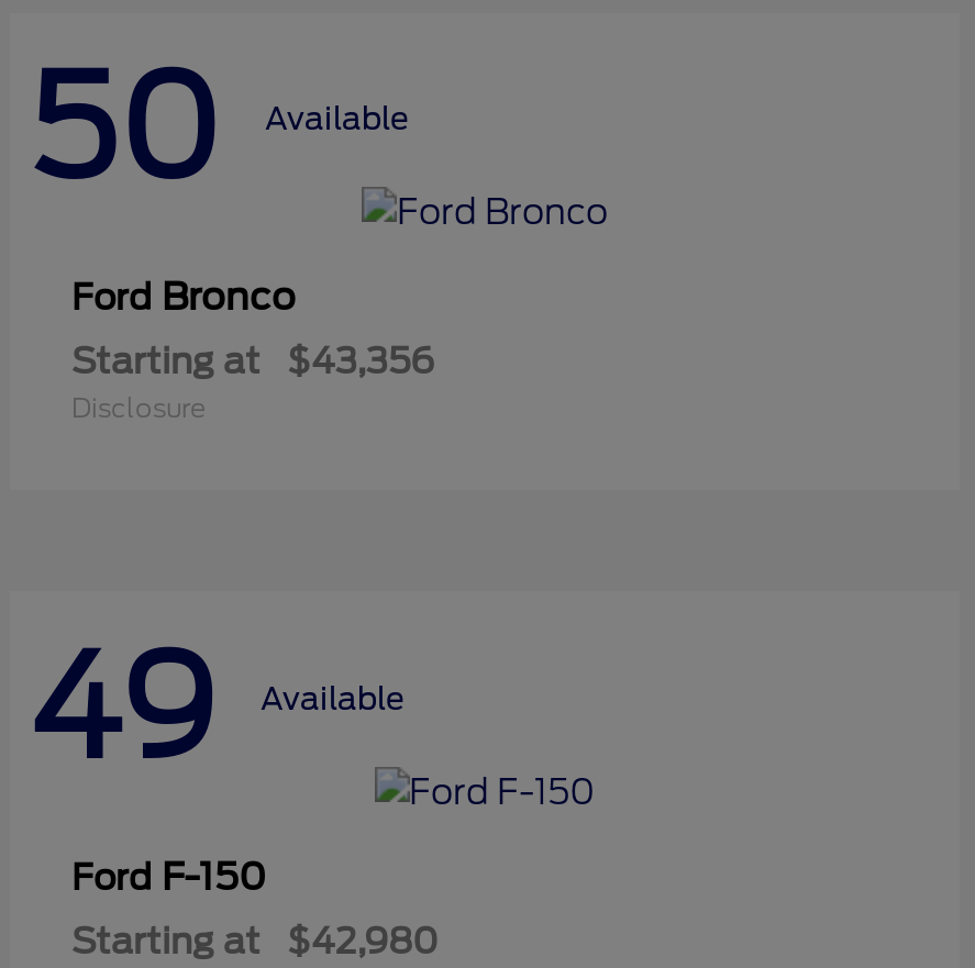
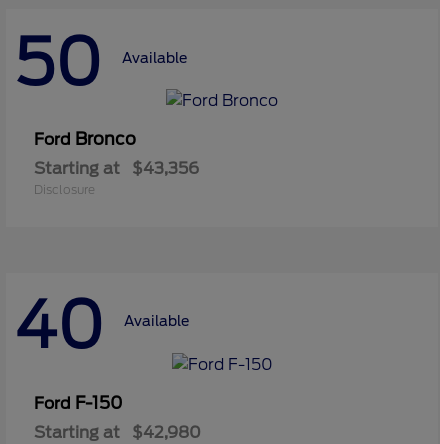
- 49 Available
+ 40 Available
